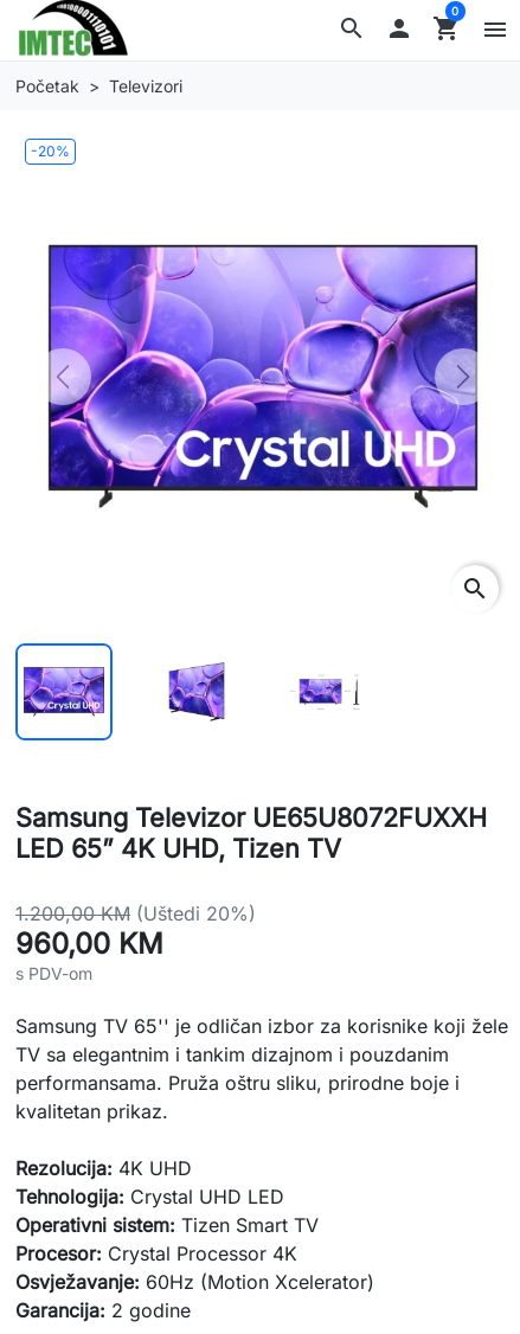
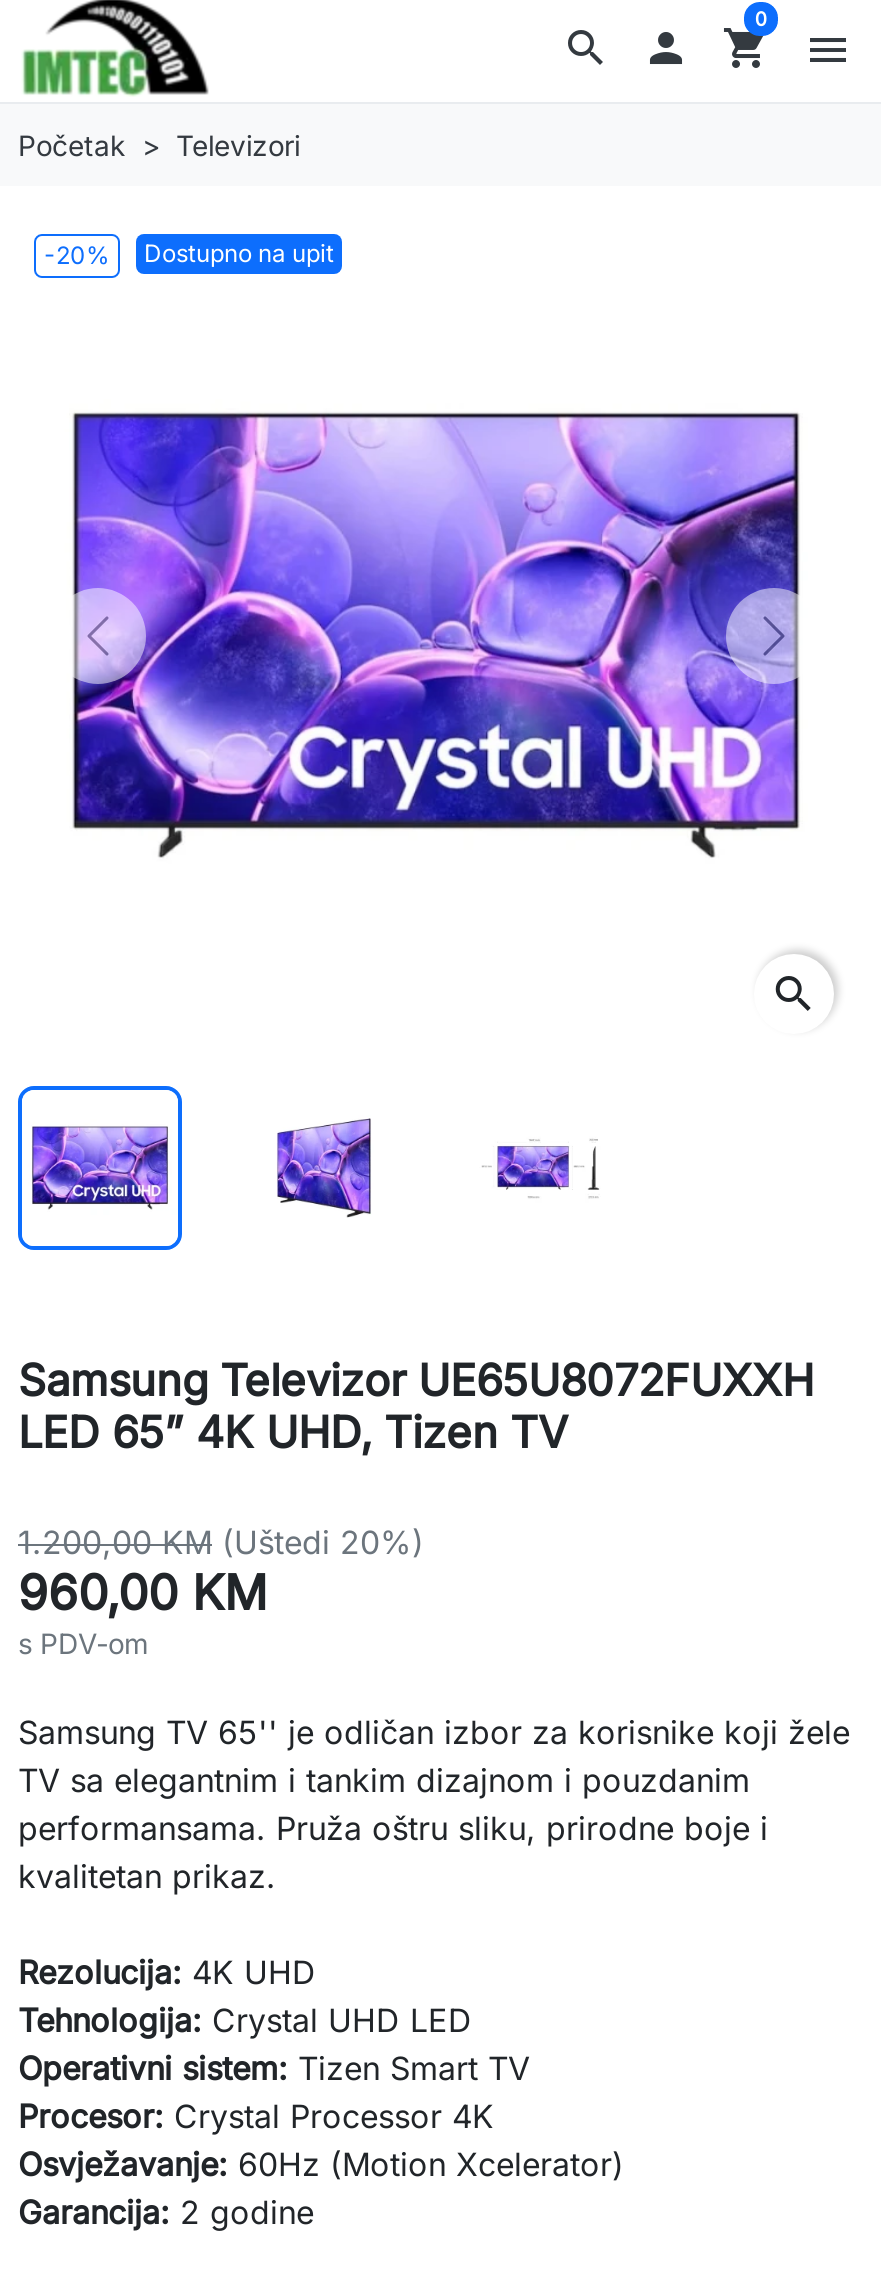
+ Dostupno na upit
